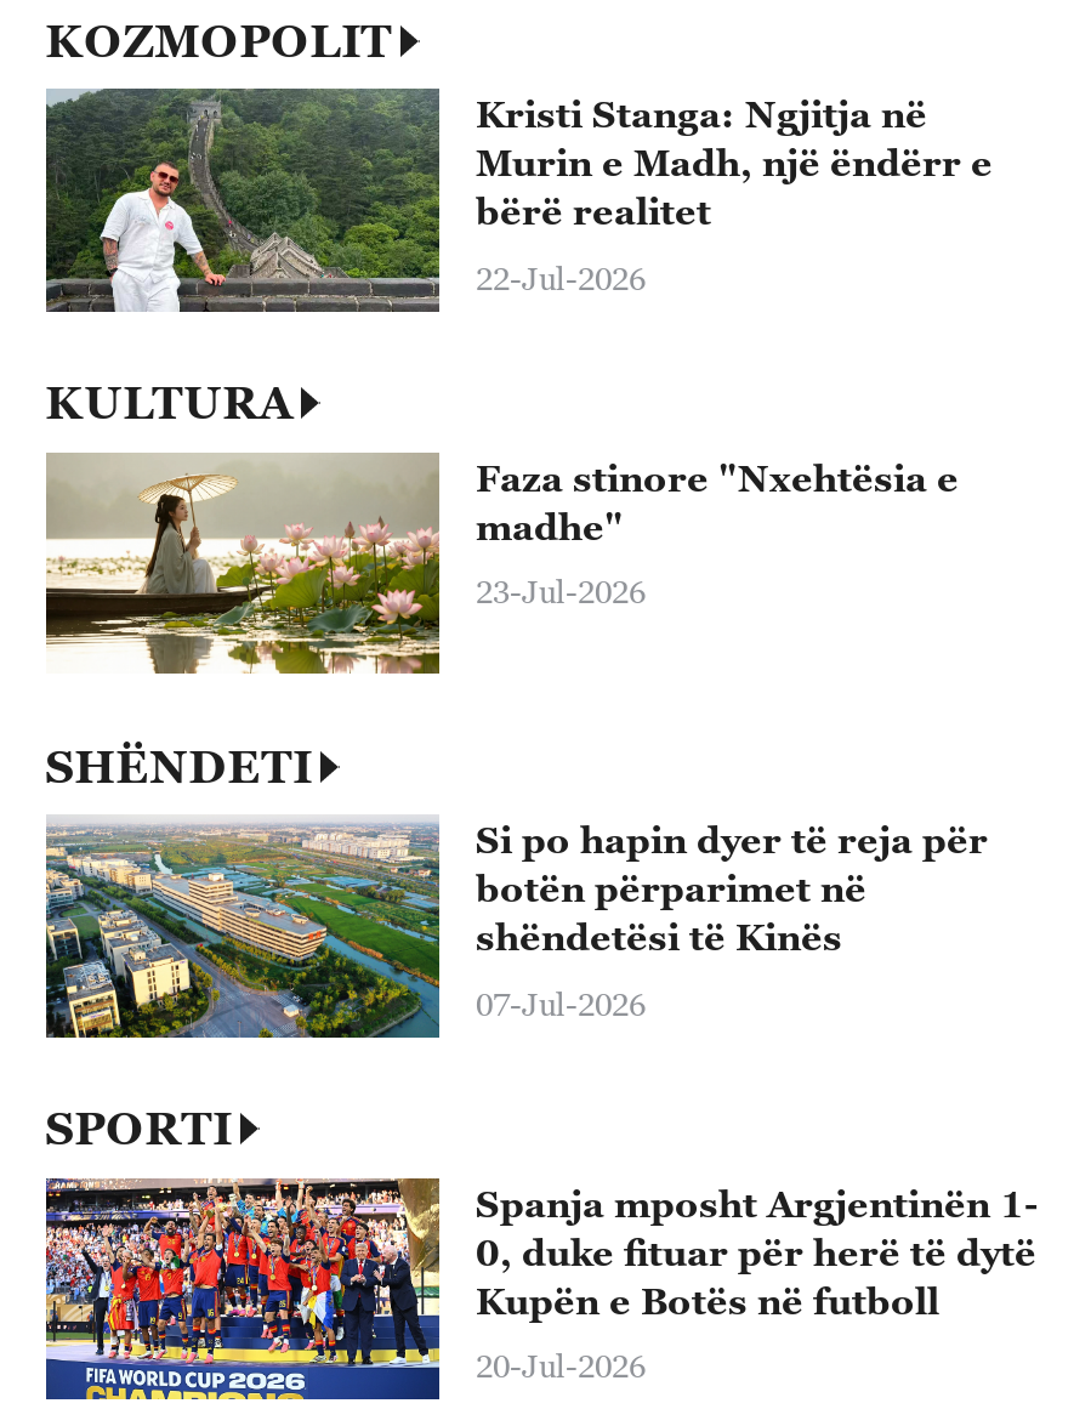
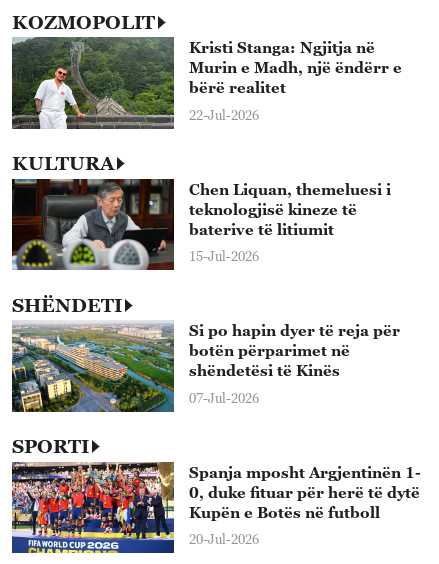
- [image]
- Faza stinore "Nxehtësia e
- madhe"
+ [image]
+ Chen Liquan, themeluesi i
+ teknologjisë kineze të
+ baterive të litiumit

- 23-Jul-2026
+ 15-Jul-2026
